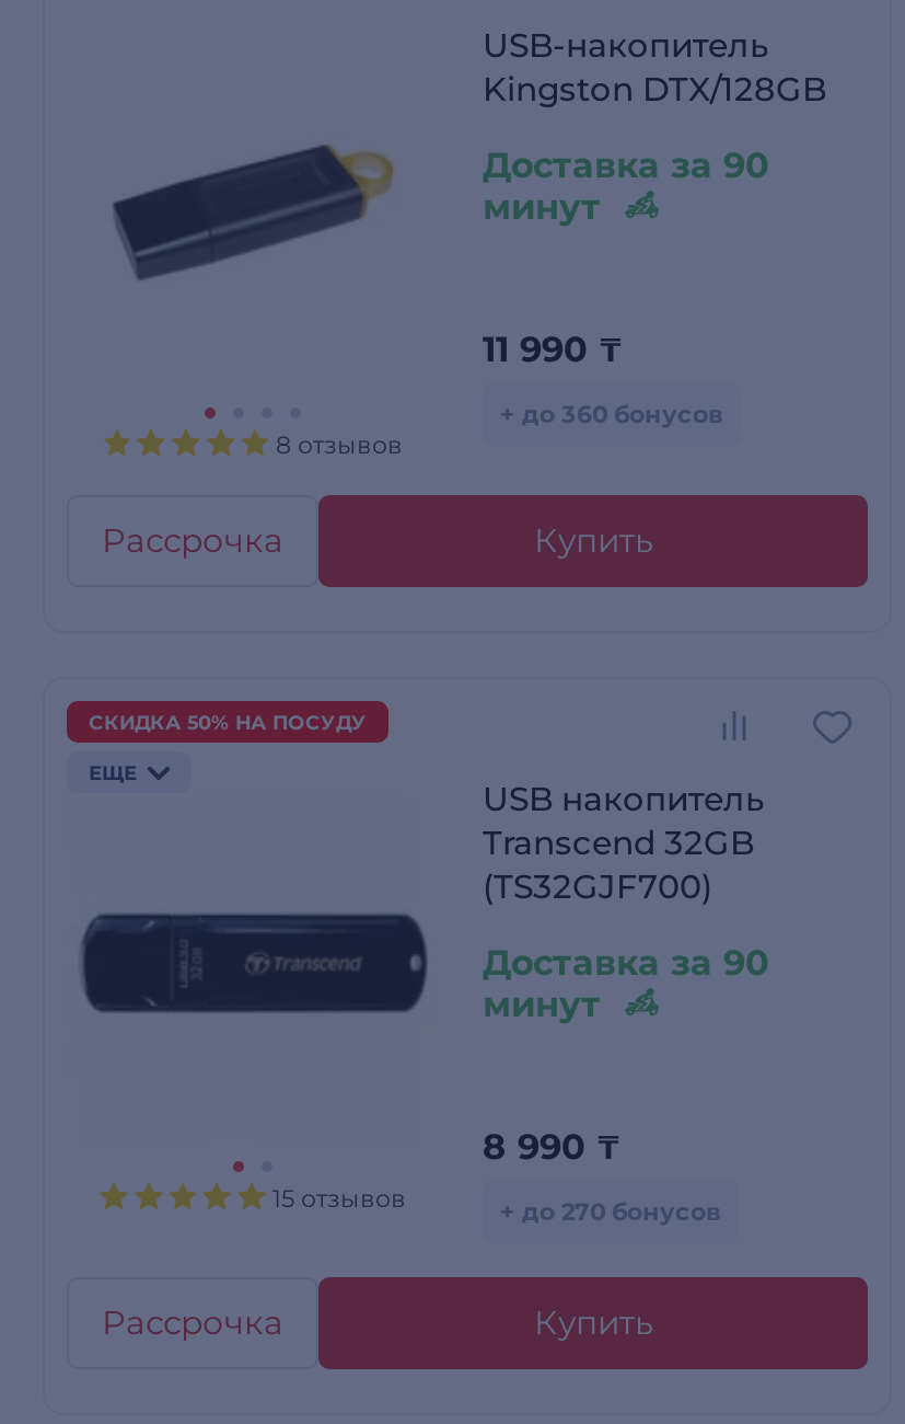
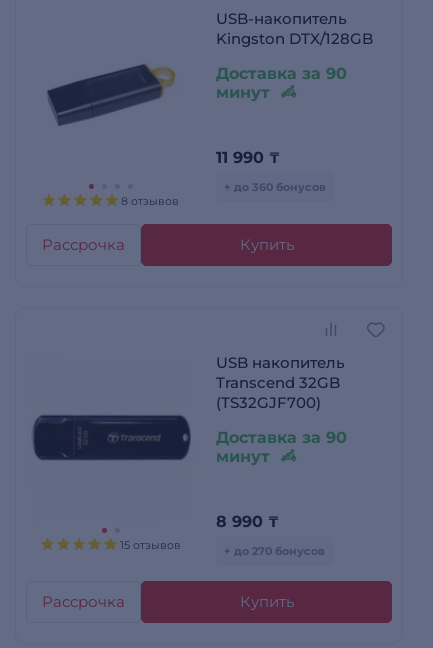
- СКИДКА 50% НА ПОСУДУ
- ЕЩЕ
